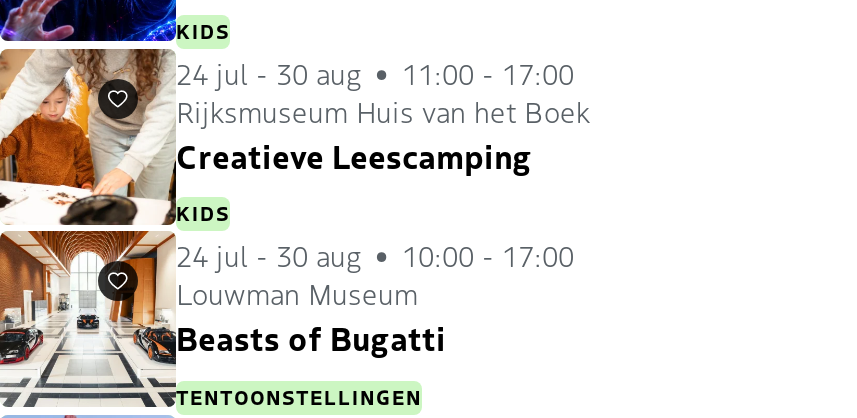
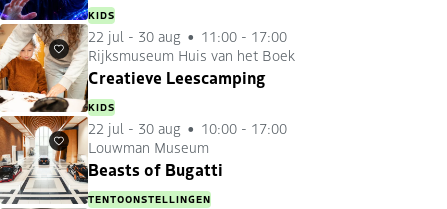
- 24 jul - 30 aug 11:00 - 17:00
+ 22 jul - 30 aug 11:00 - 17:00

- 24 jul - 30 aug 10:00 - 17:00
+ 22 jul - 30 aug 10:00 - 17:00
